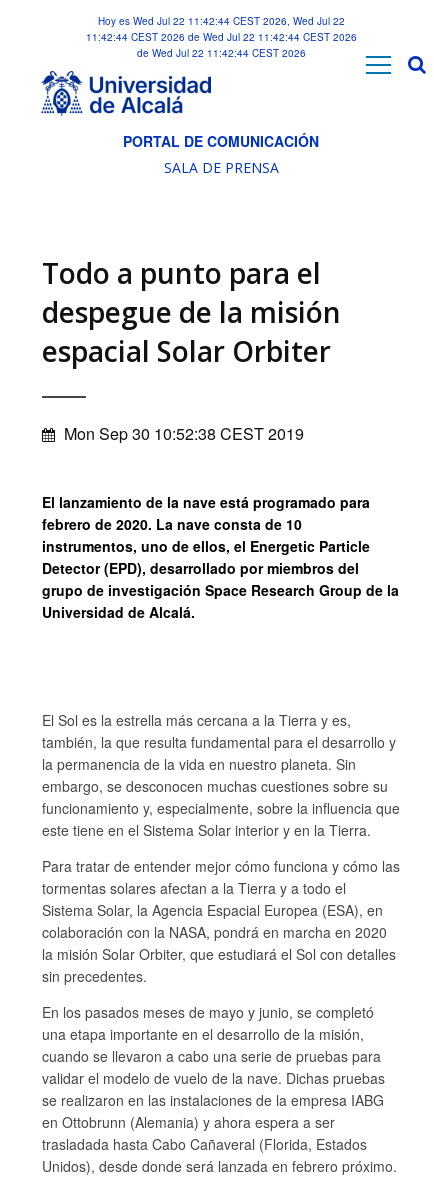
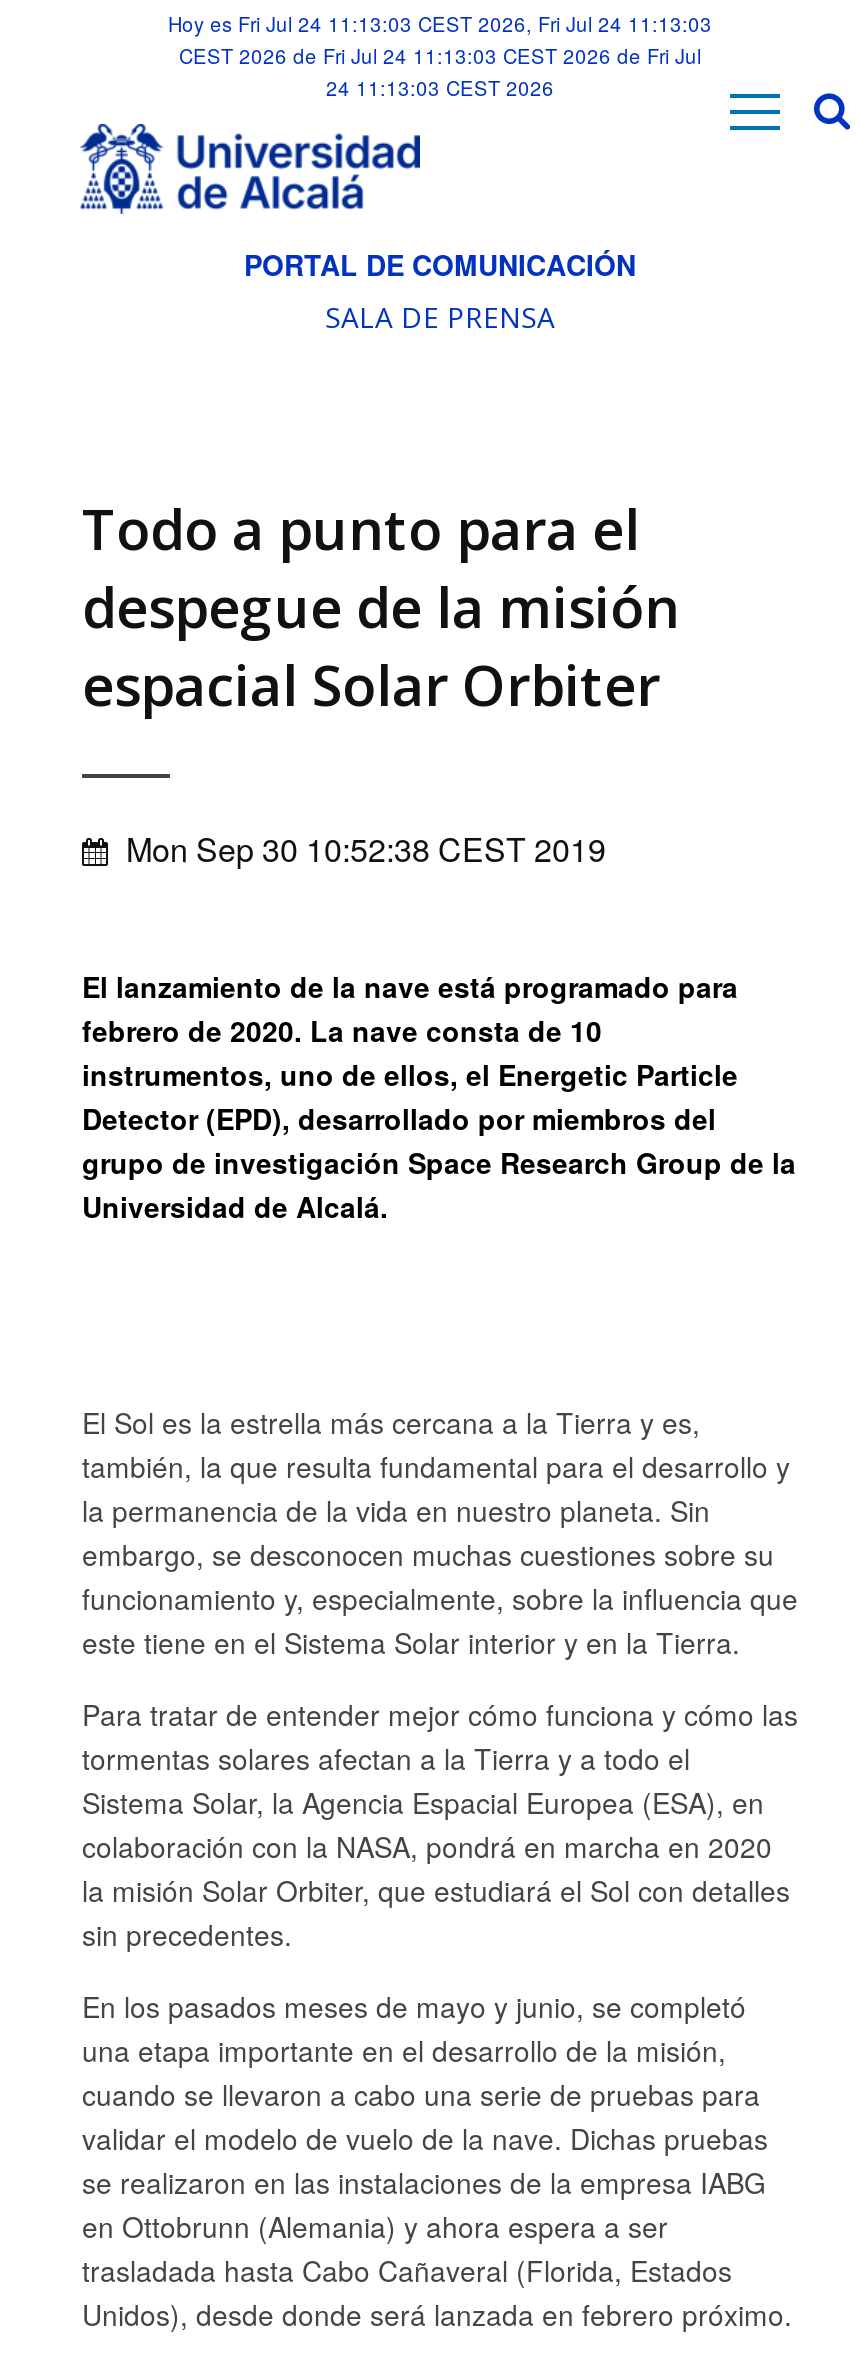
- Hoy es Wed Jul 22 11:42:44 CEST 2026, Wed Jul 22
- 11:42:44 CEST 2026 de Wed Jul 22 11:42:44 CEST 2026
- de Wed Jul 22 11:42:44 CEST 2026
+ Hoy es Fri Jul 24 11:13:03 CEST 2026, Fri Jul 24 11:13:03
+ CEST 2026 de Fri Jul 24 11:13:03 CEST 2026 de Fri Jul
+ 24 11:13:03 CEST 2026
